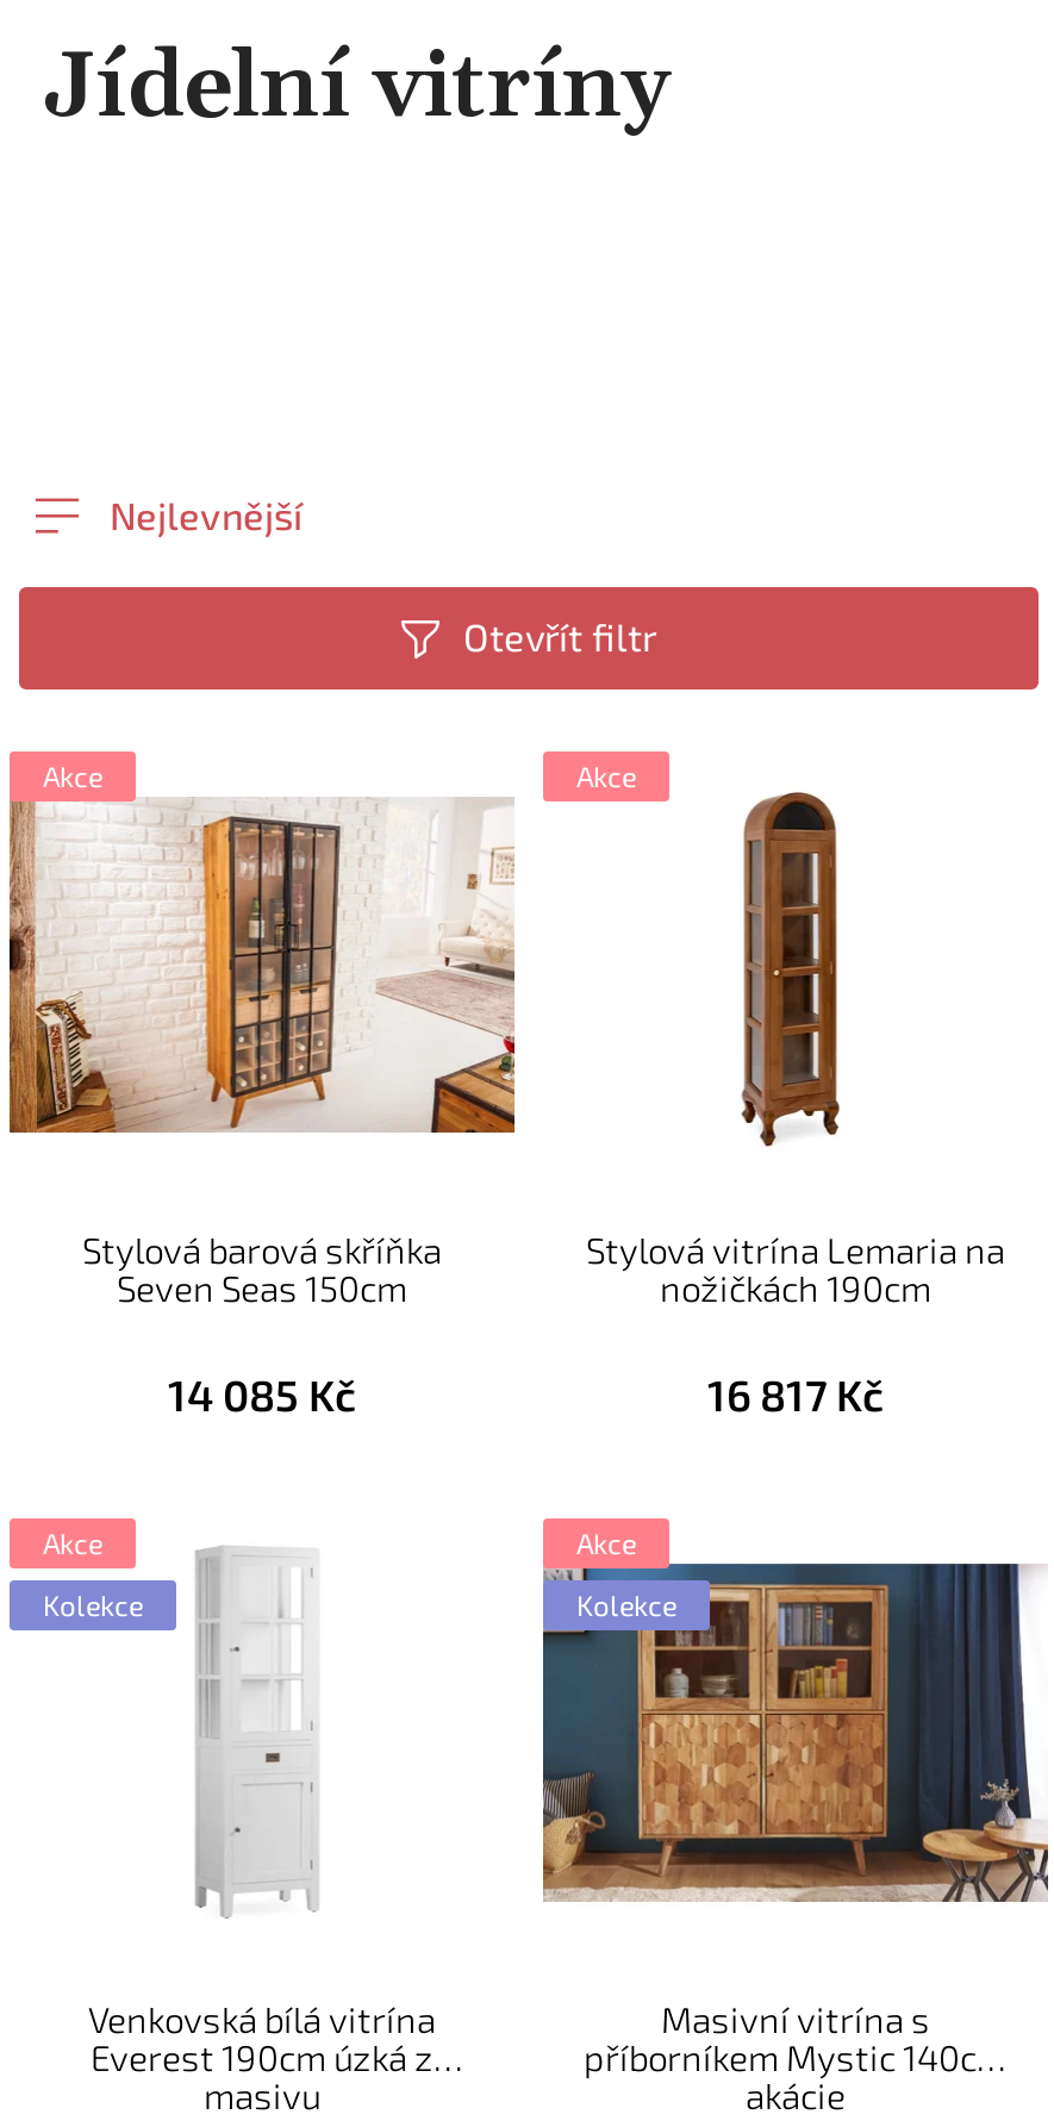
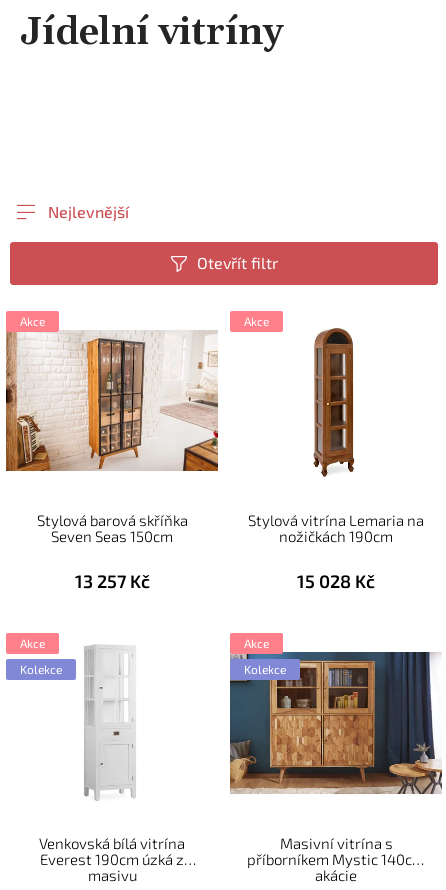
- 14 085 Kč
+ 13 257 Kč

- 16 817 Kč
+ 15 028 Kč
